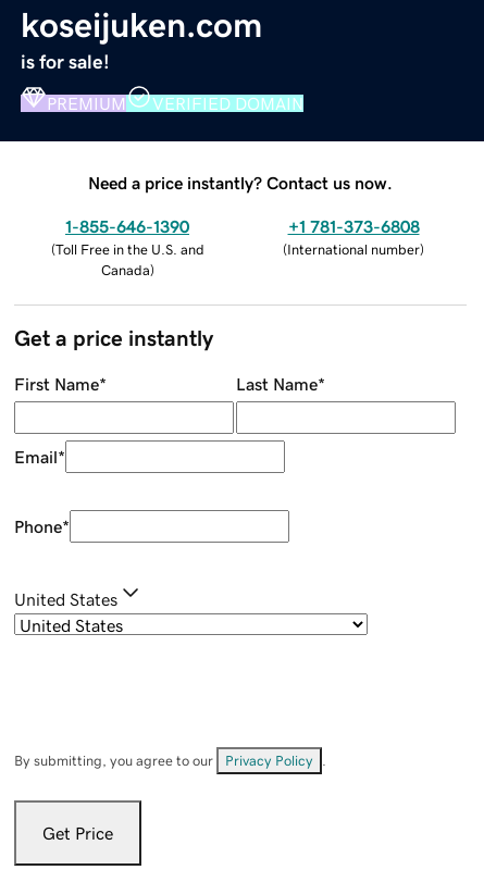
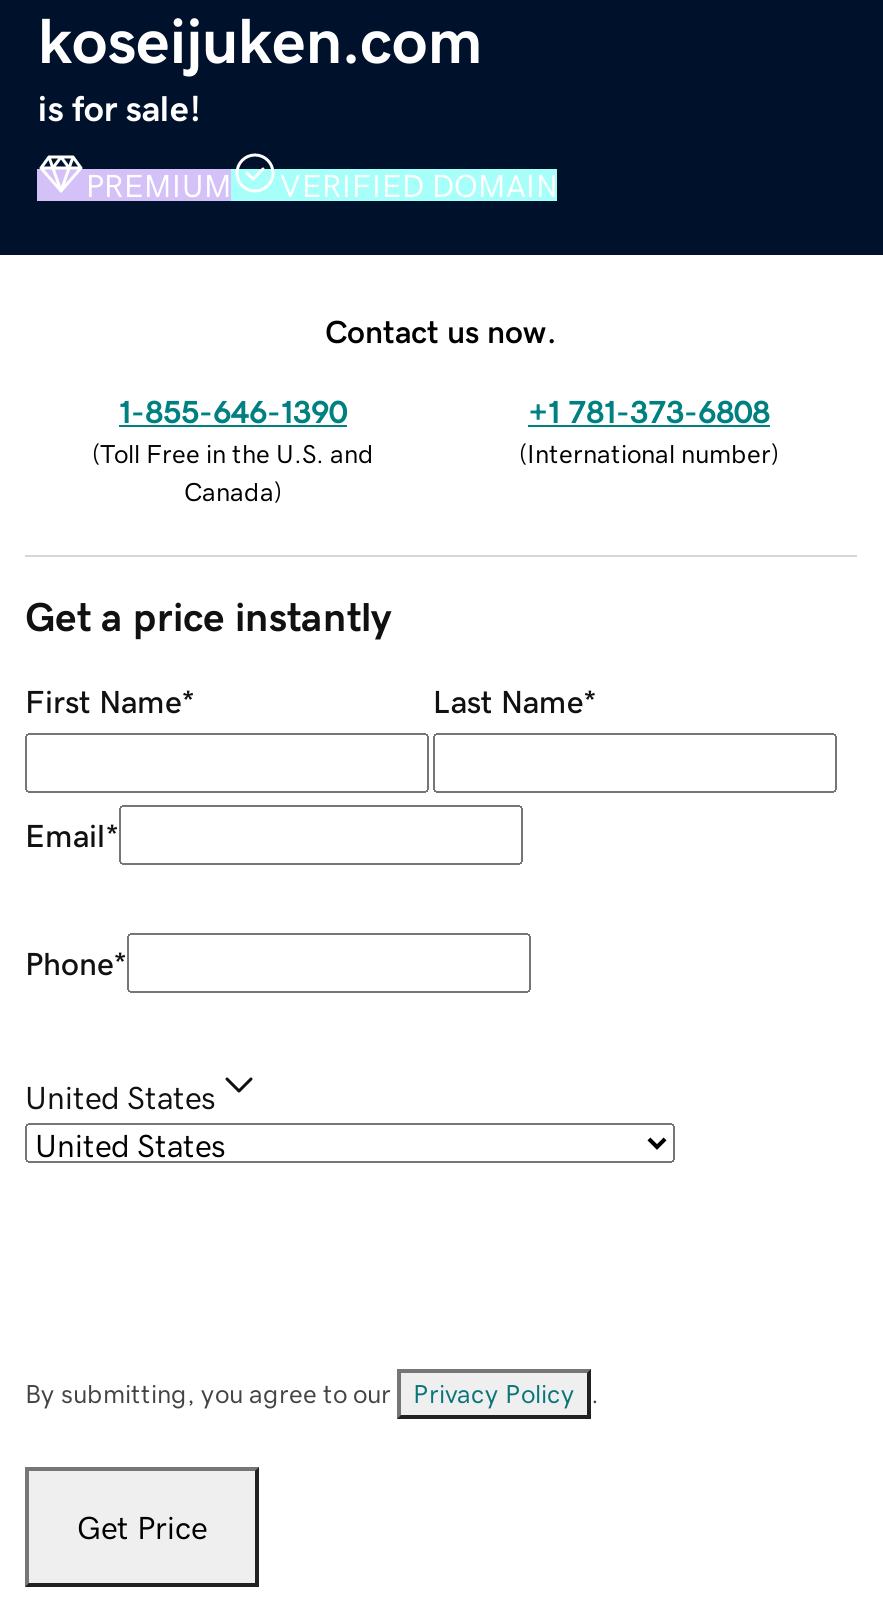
- Need a price instantly? Contact us now.
+ Contact us now.
